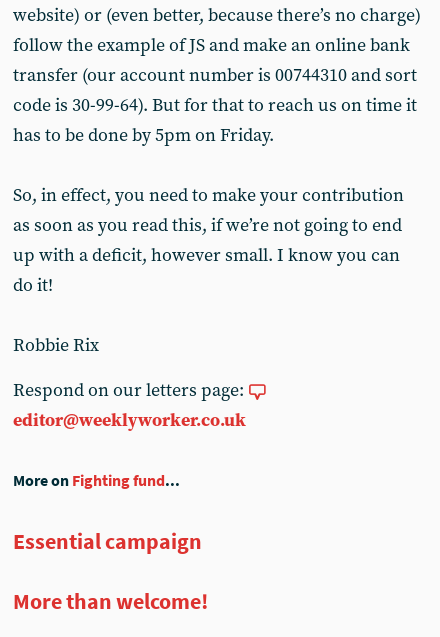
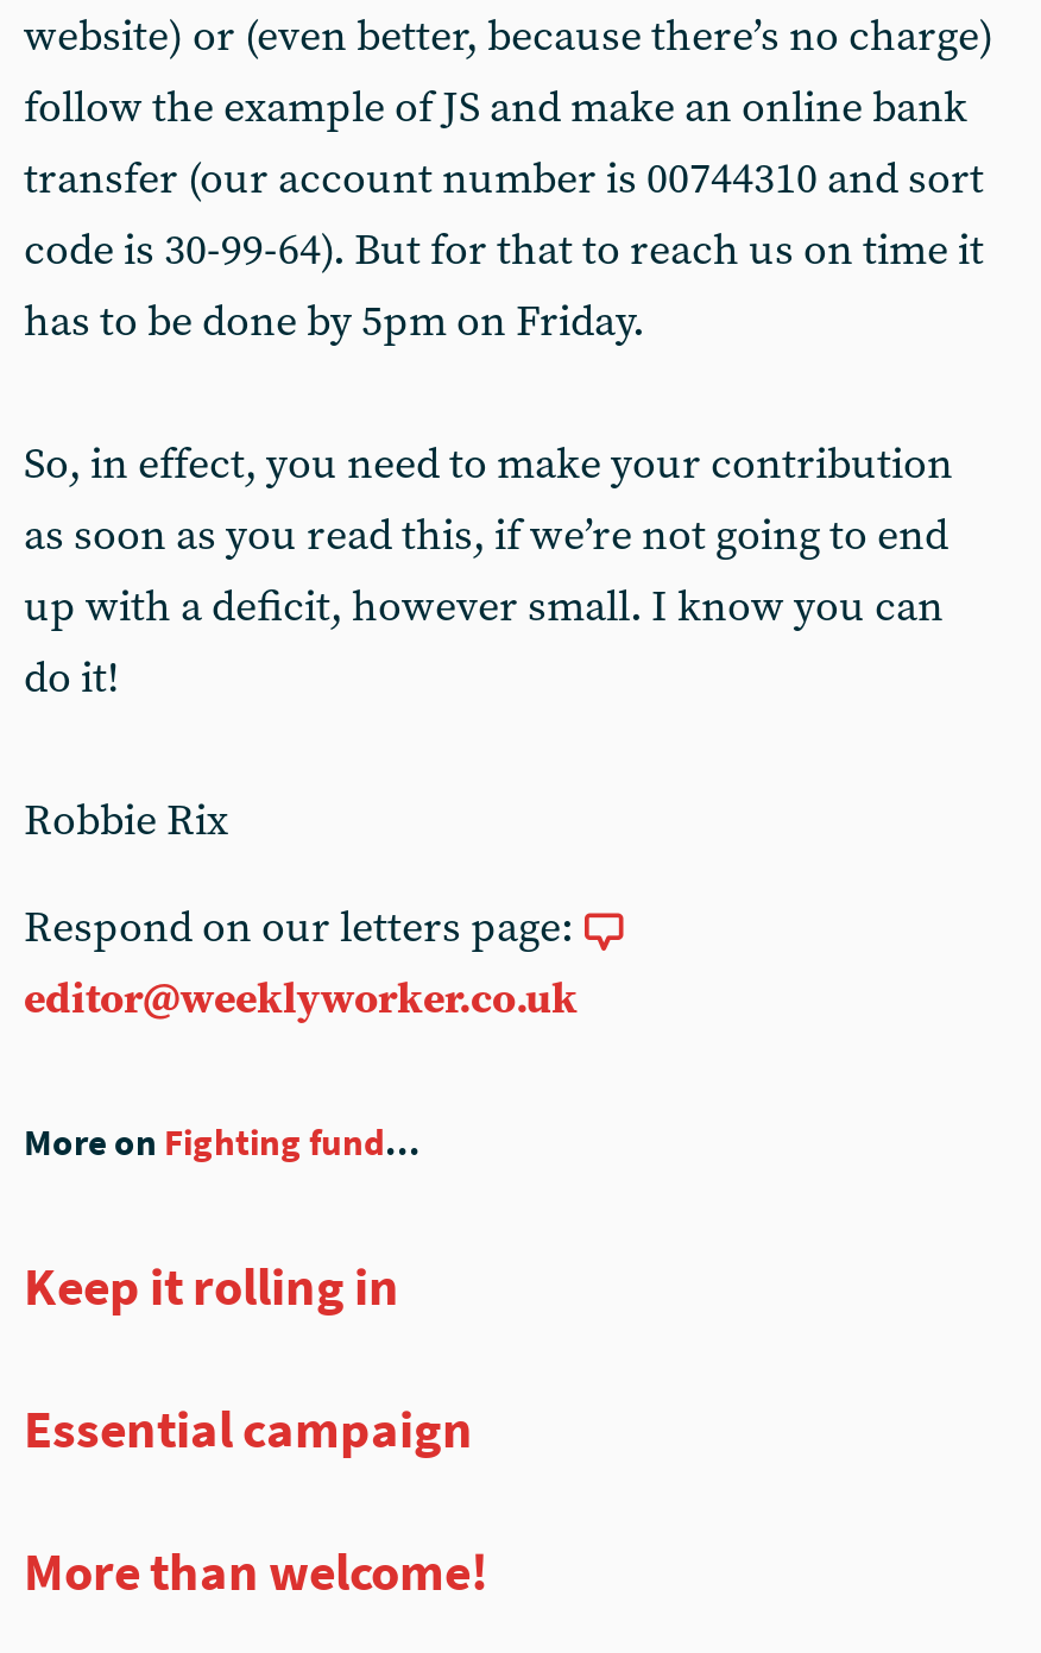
+ Keep it rolling in
